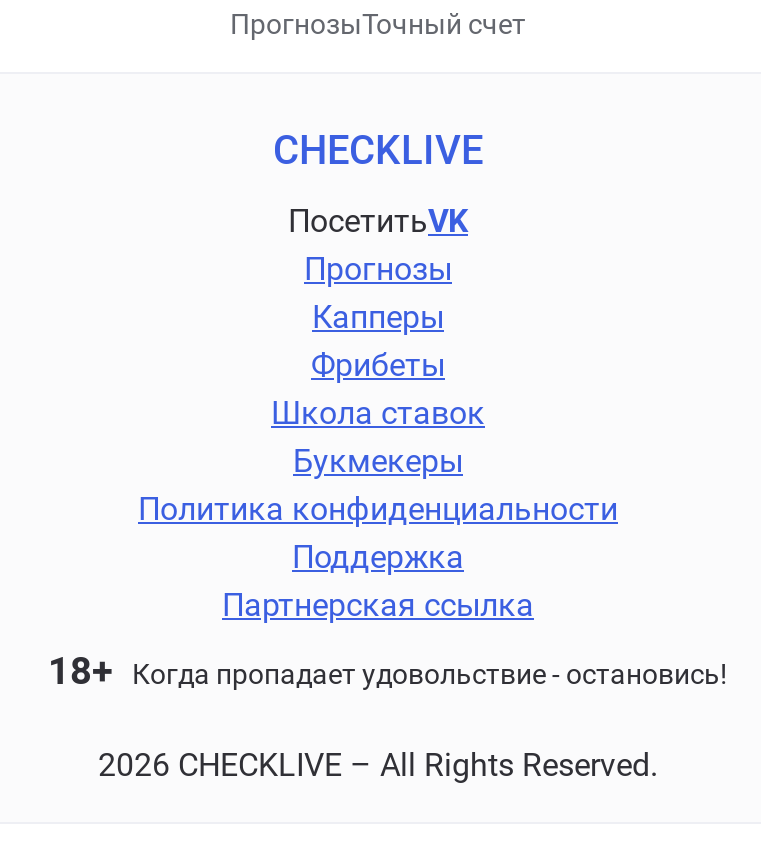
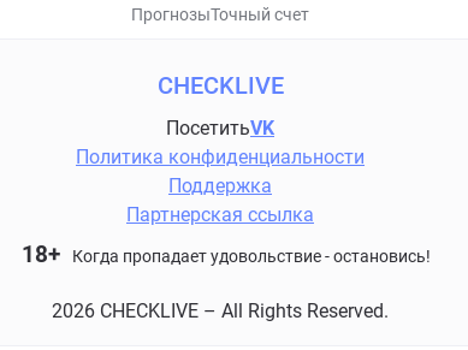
- Прогнозы
- Капперы
- Фрибеты
- Школа ставок
- Букмекеры
